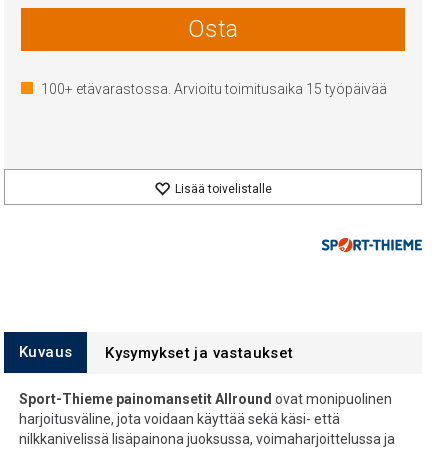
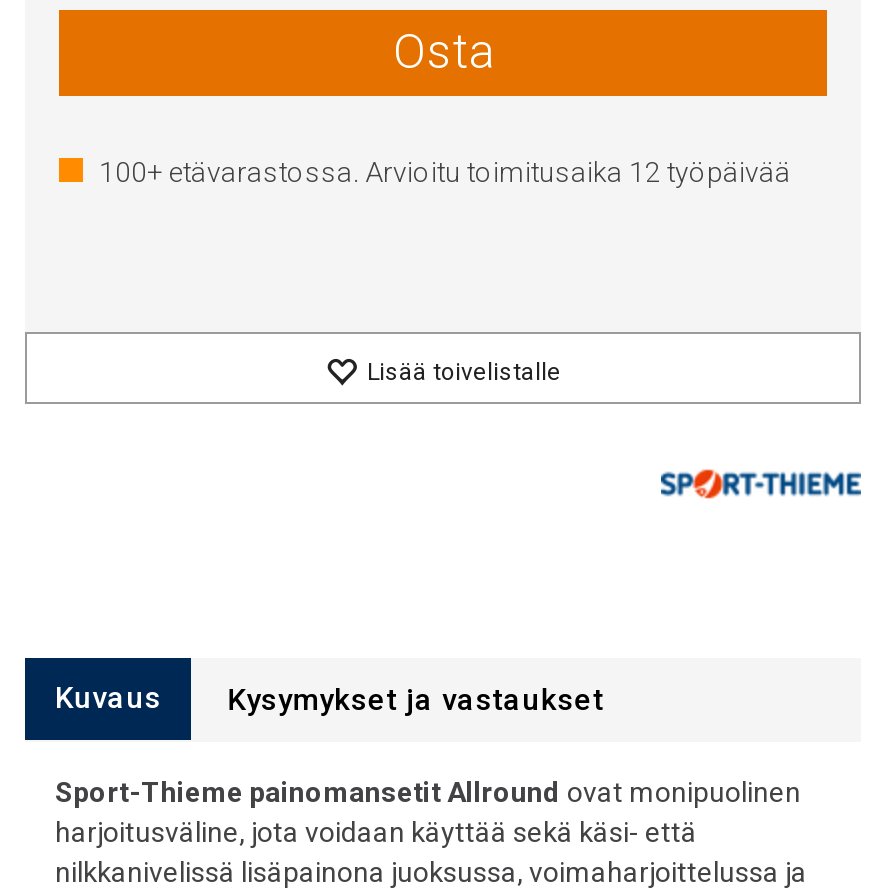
- 100+ etävarastossa. Arvioitu toimitusaika 15 työpäivää
+ 100+ etävarastossa. Arvioitu toimitusaika 12 työpäivää
